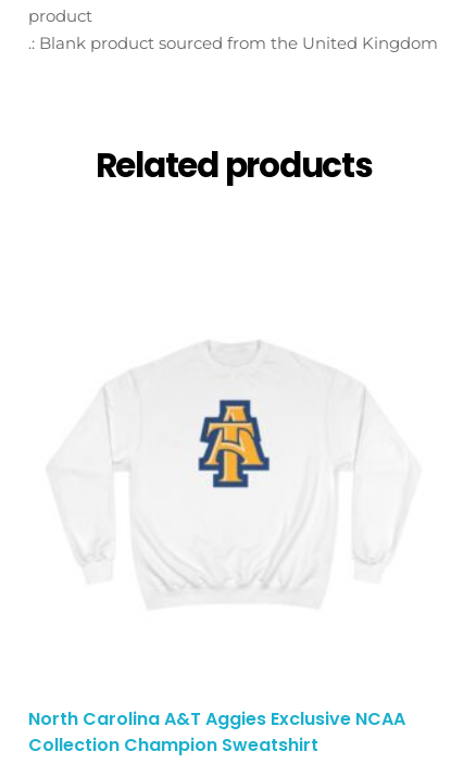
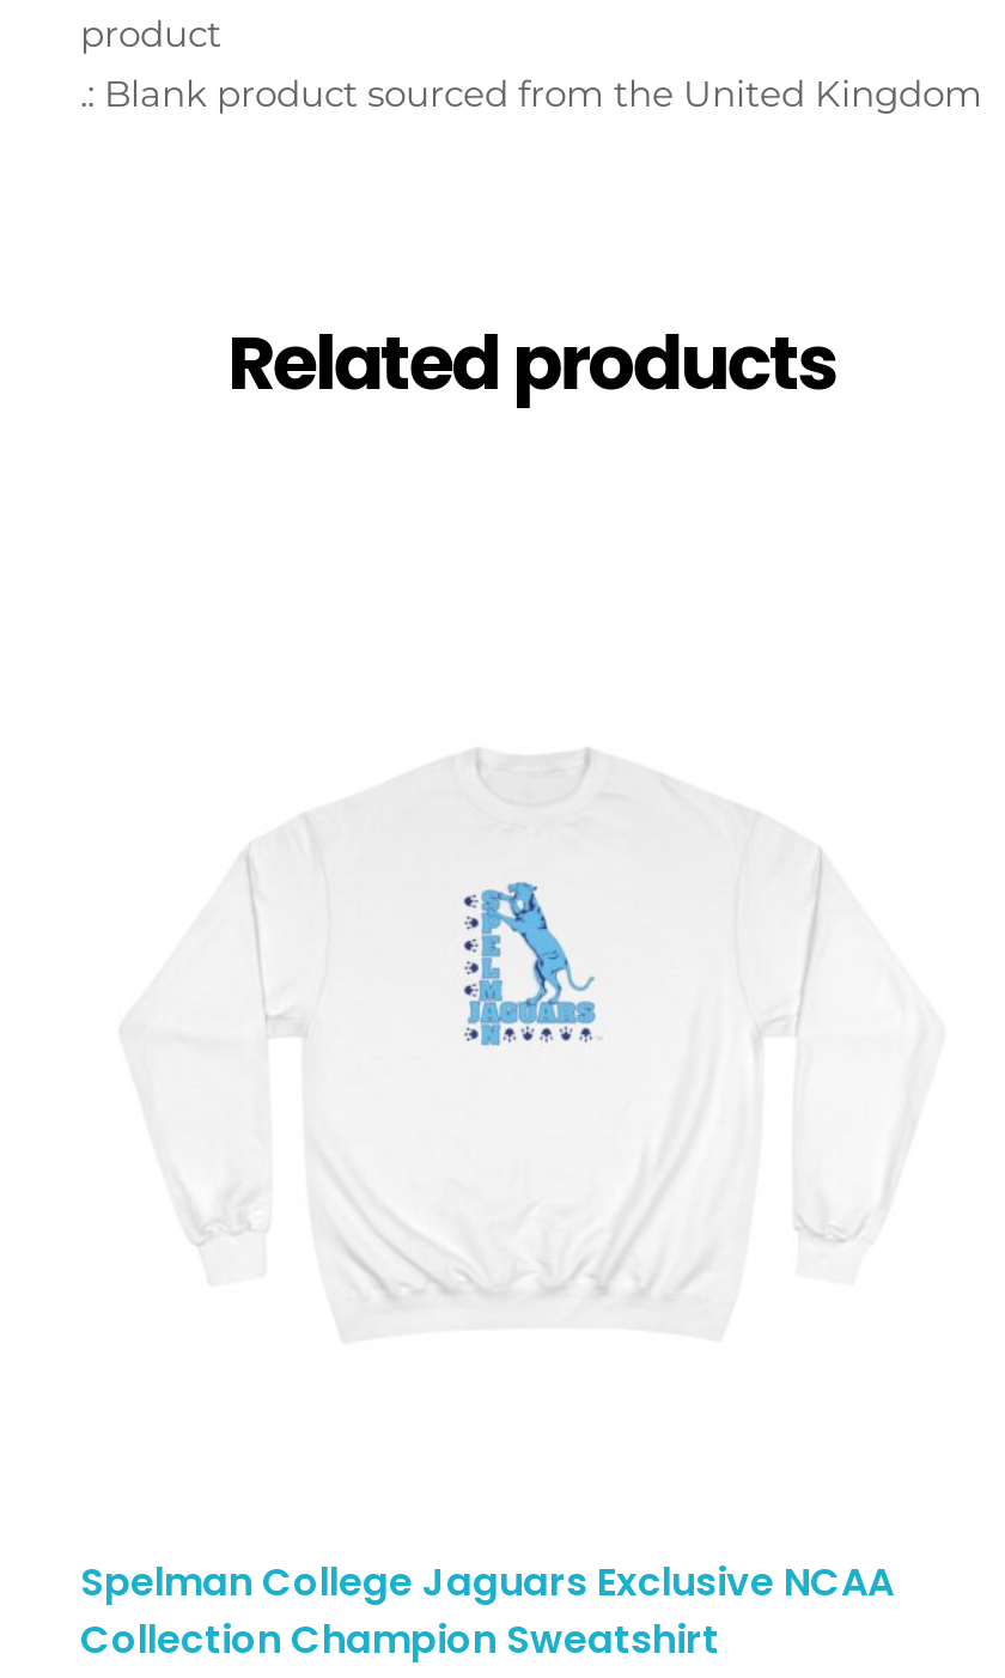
- [image]
+ [image]

- North Carolina A&T Aggies Exclusive NCAA
+ Spelman College Jaguars Exclusive NCAA
